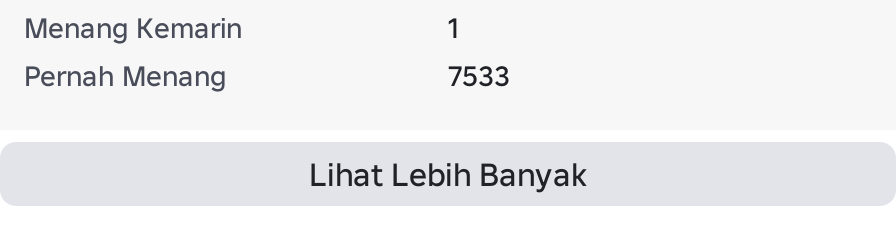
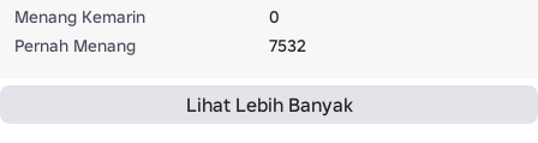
- 1
+ 0

- 7533
+ 7532
